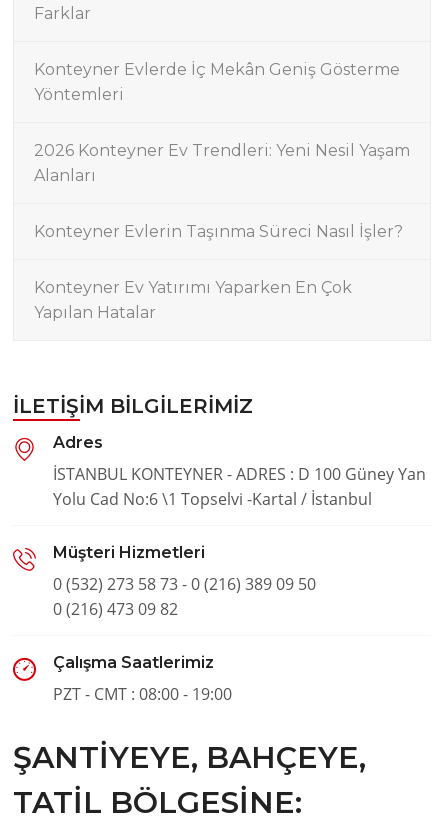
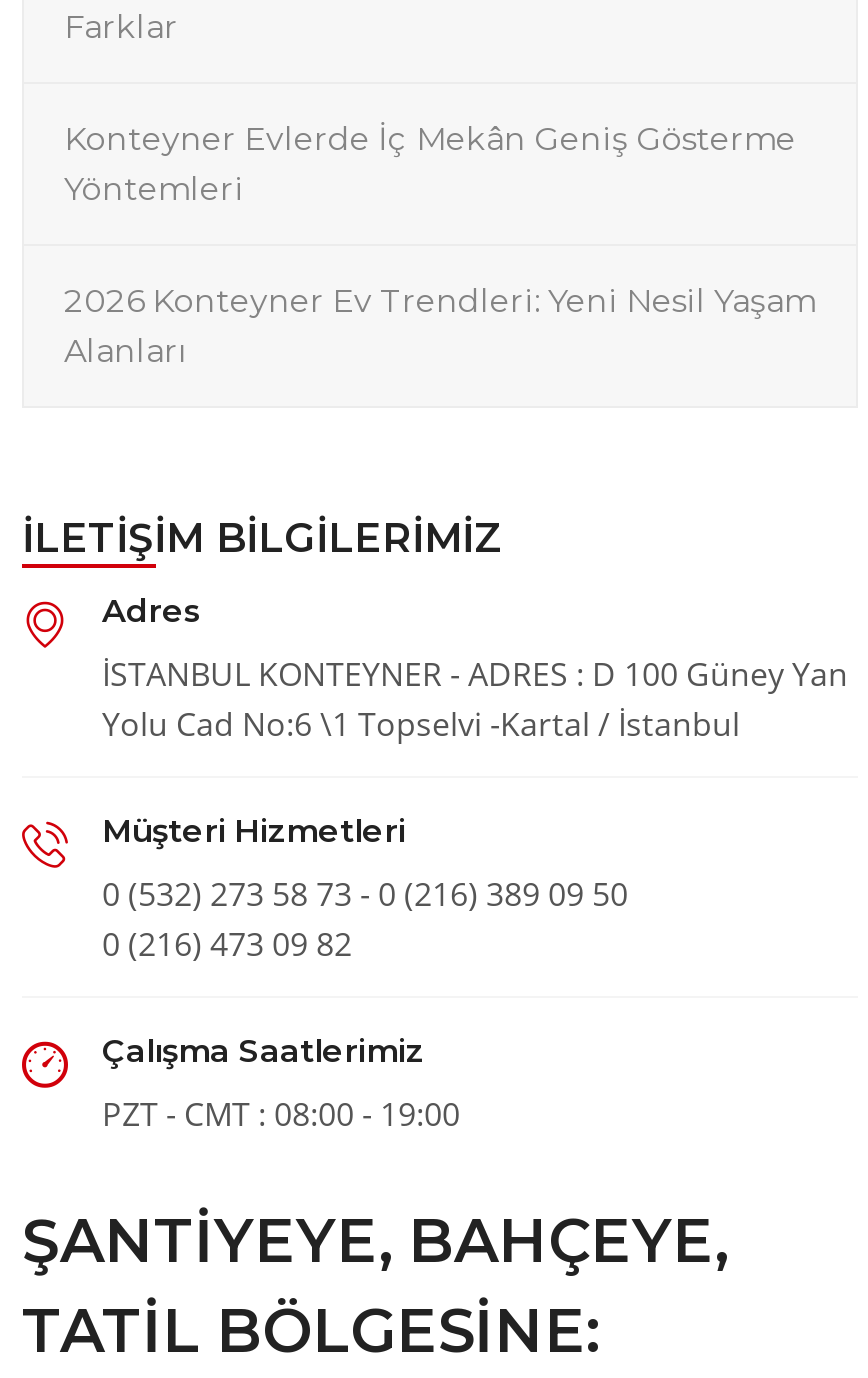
- Konteyner Evlerin Taşınma Süreci Nasıl İşler?
- Konteyner Ev Yatırımı Yaparken En Çok
- Yapılan Hatalar
